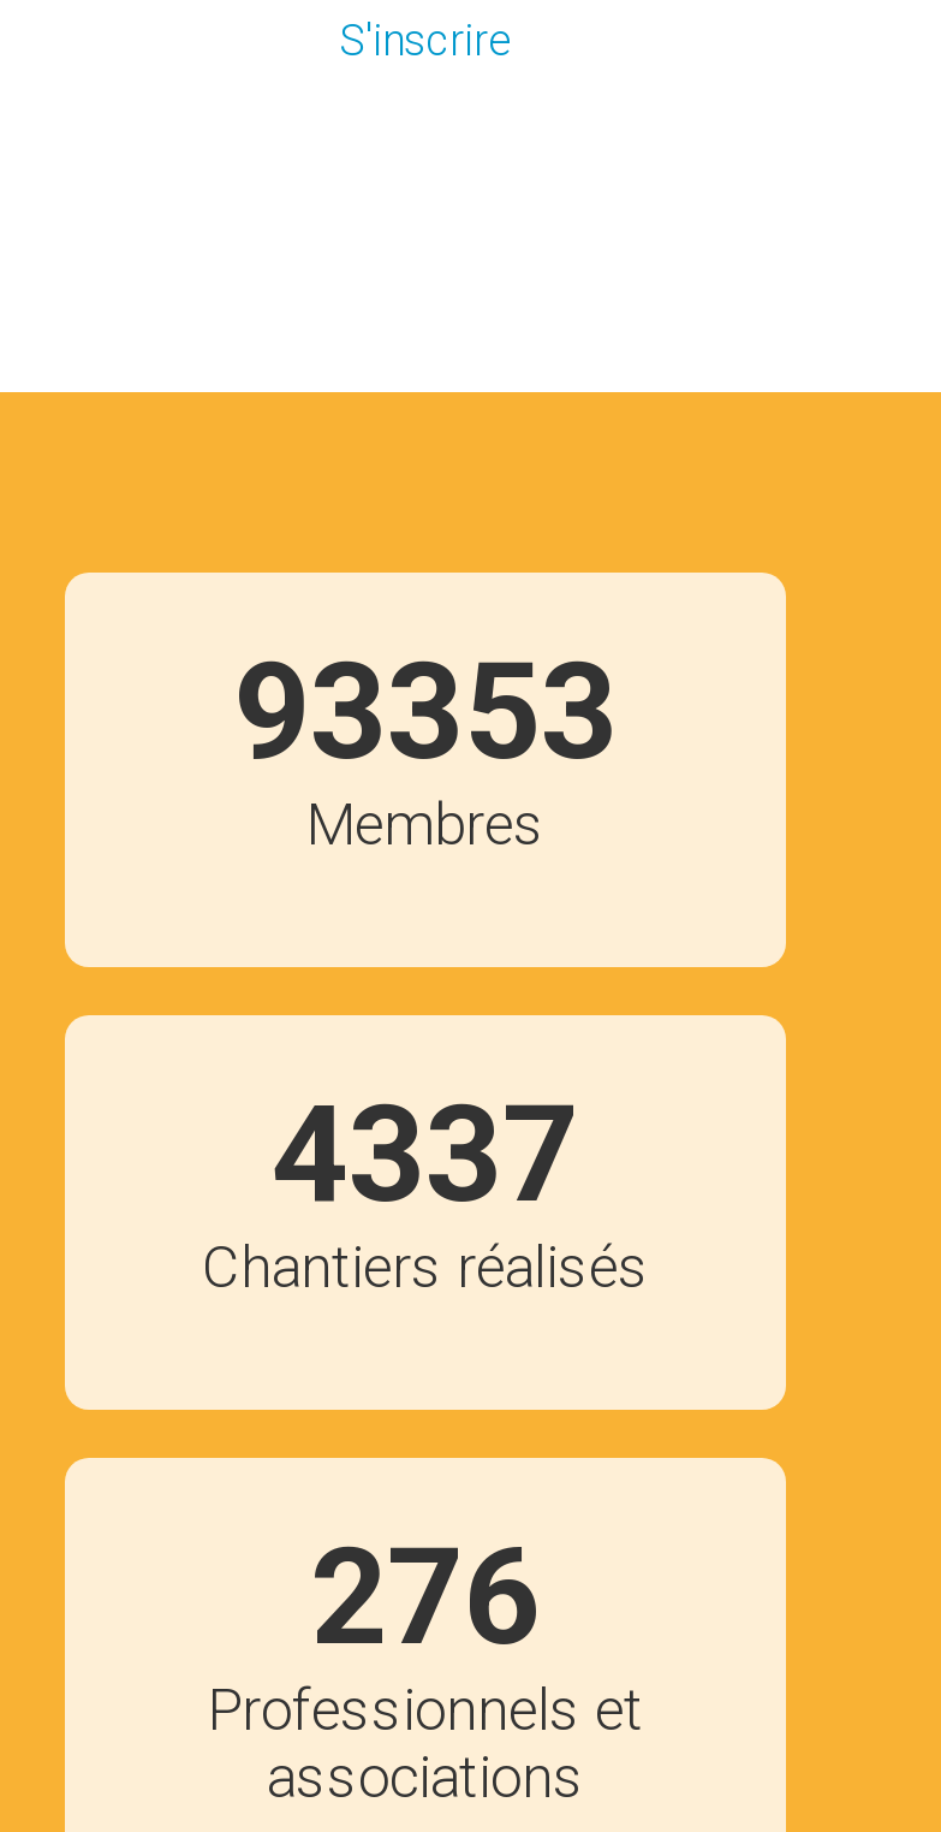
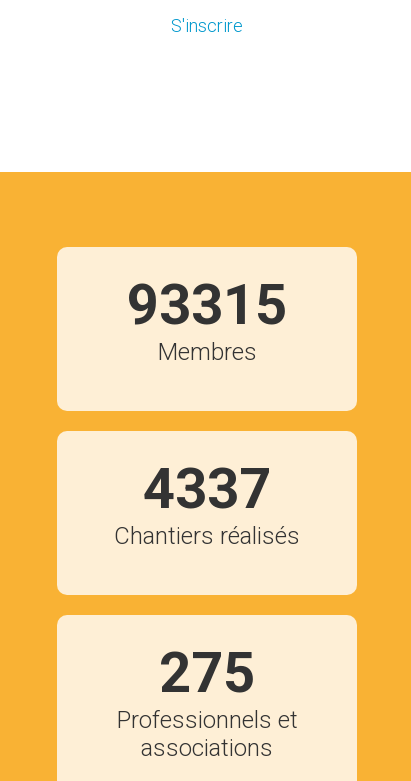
- 93353
+ 93315

- 276
+ 275
